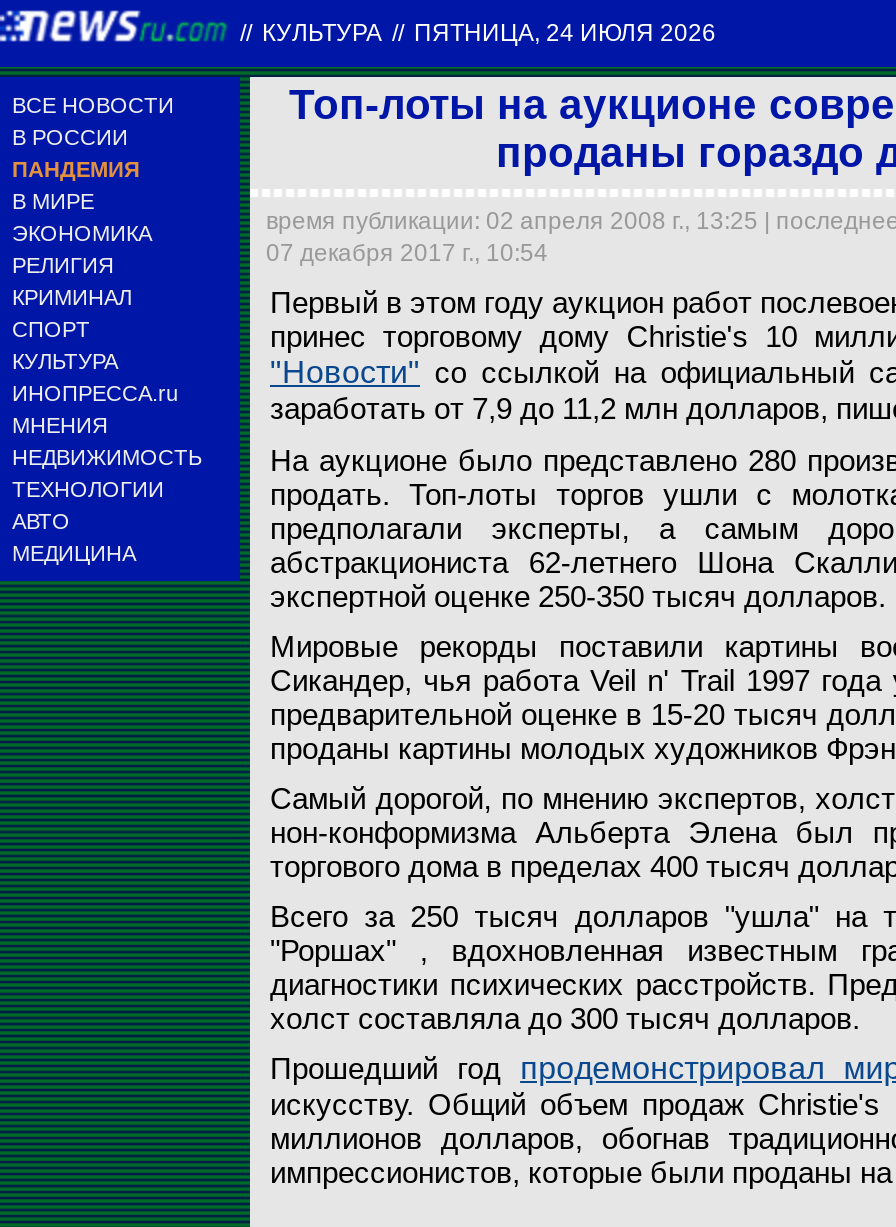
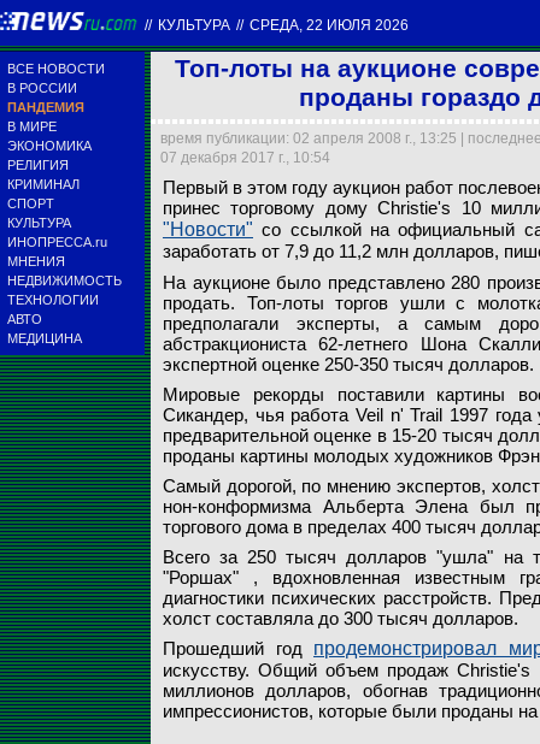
- // КУЛЬТУРА // ПЯТНИЦА, 24 ИЮЛЯ 2026
+ // КУЛЬТУРА // СРЕДА, 22 ИЮЛЯ 2026
